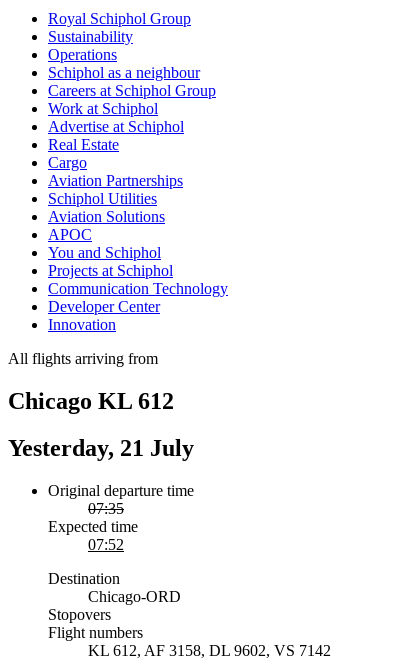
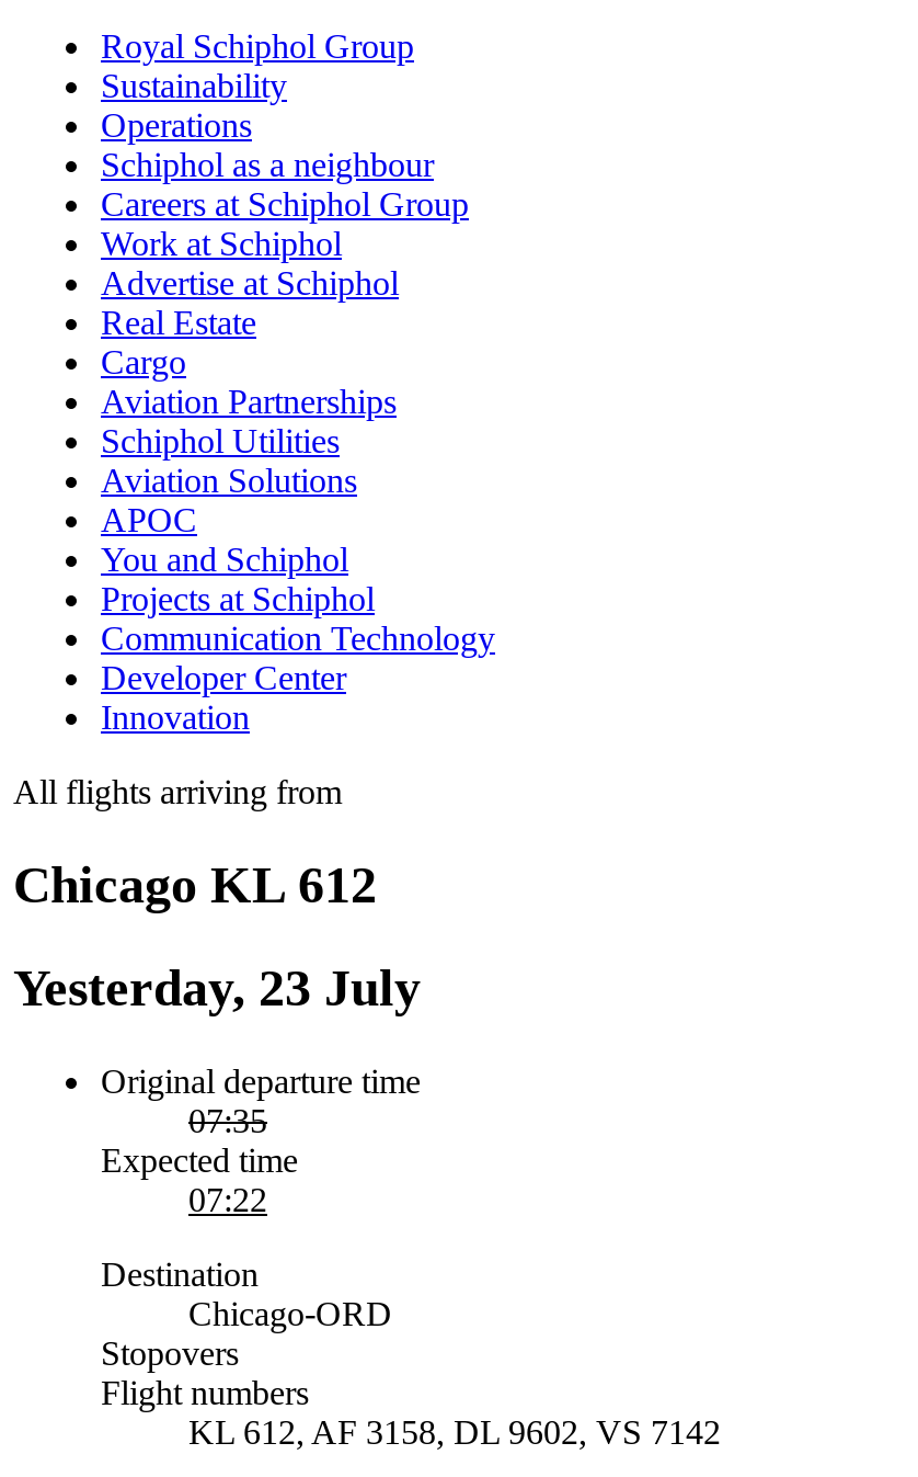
- Yesterday, 21 July
+ Yesterday, 23 July

- 07:52
+ 07:22
